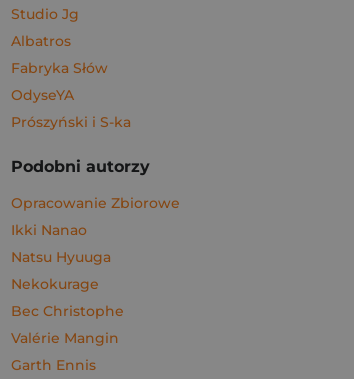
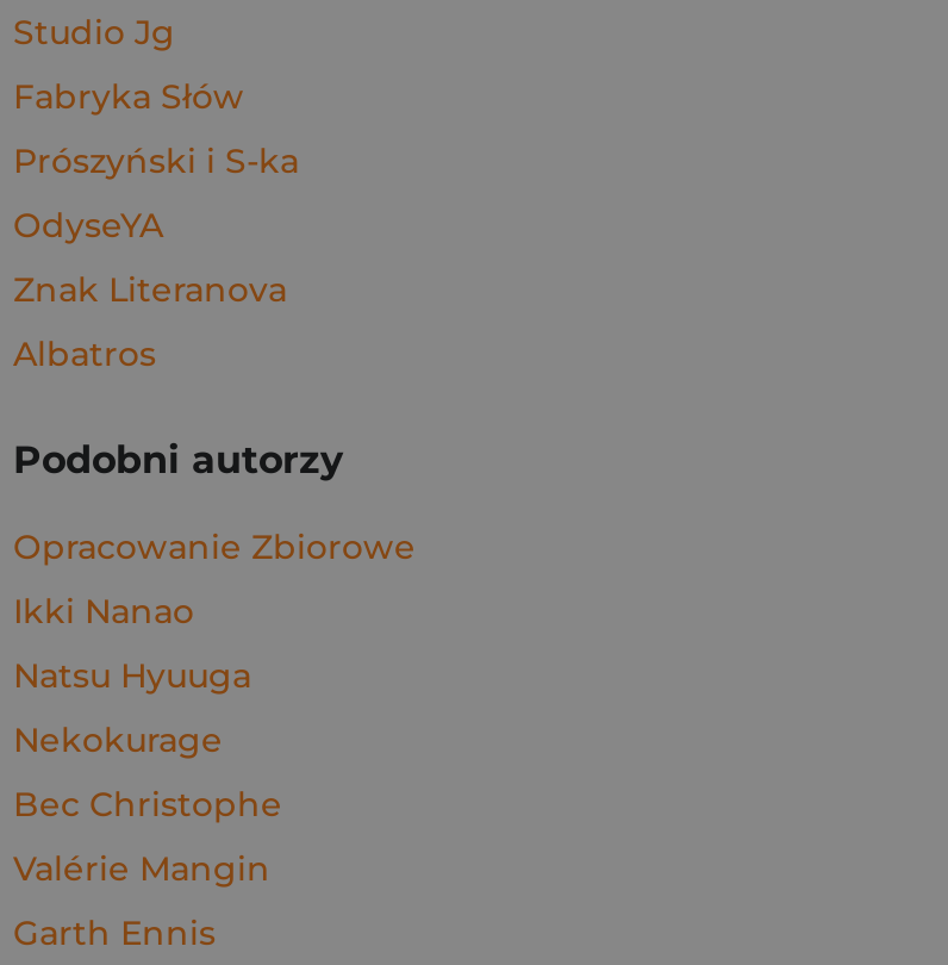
+ Znak Literanova

moved down: Albatros

moved up: Fabryka Słów | OdyseYA | Prószyński i S-ka
